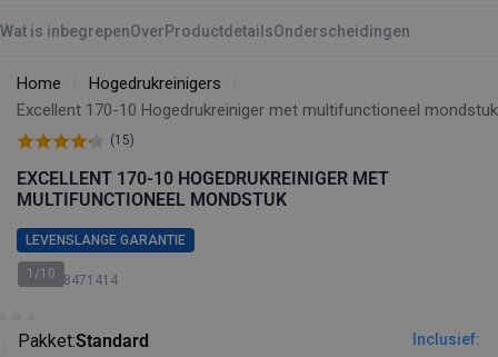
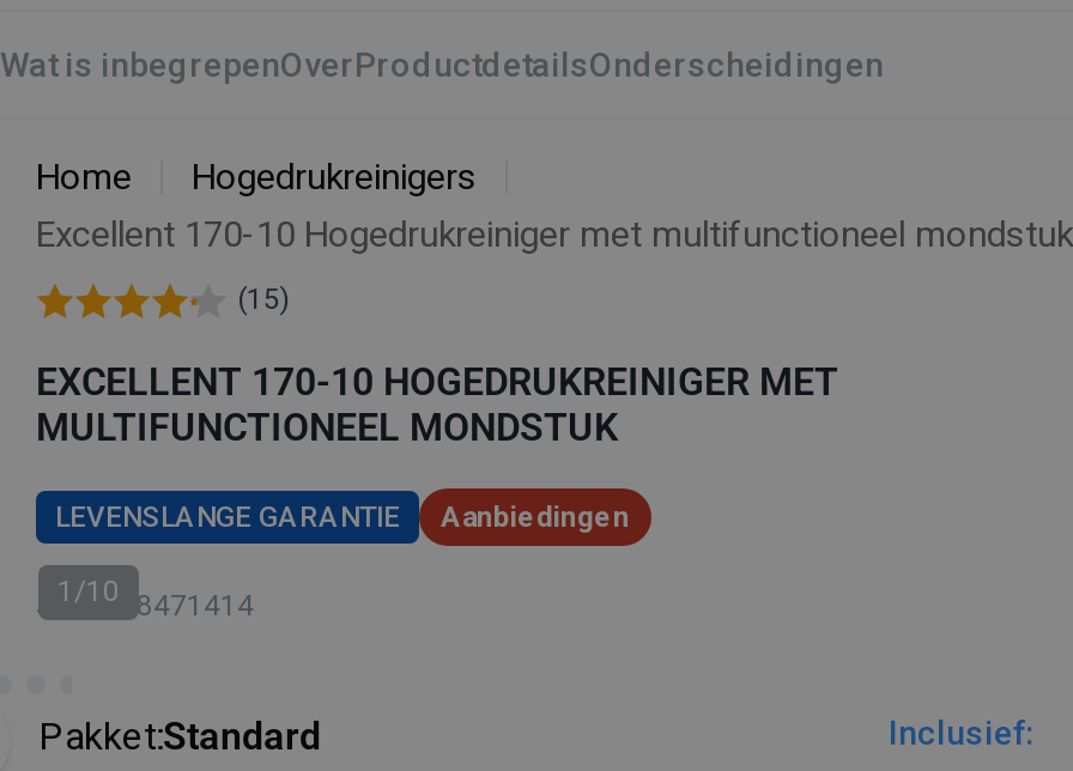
+ Aanbiedingen
